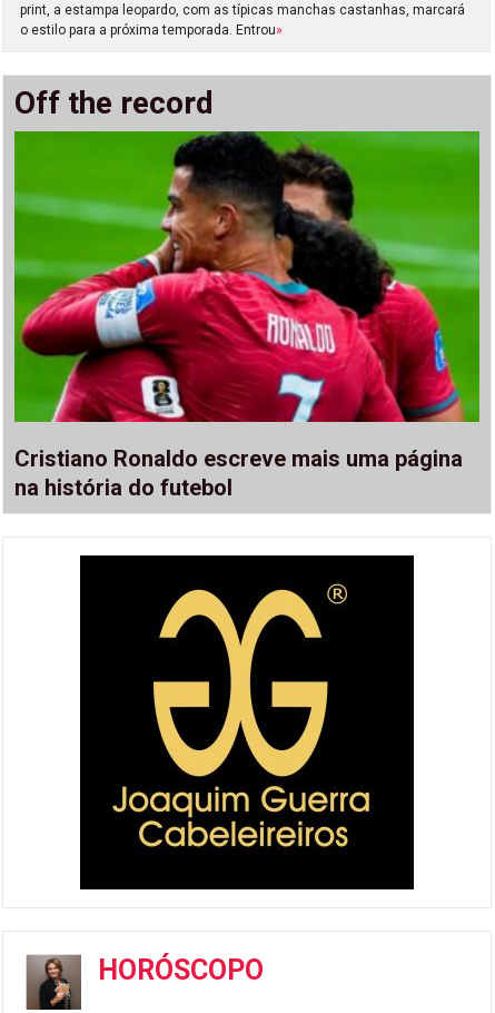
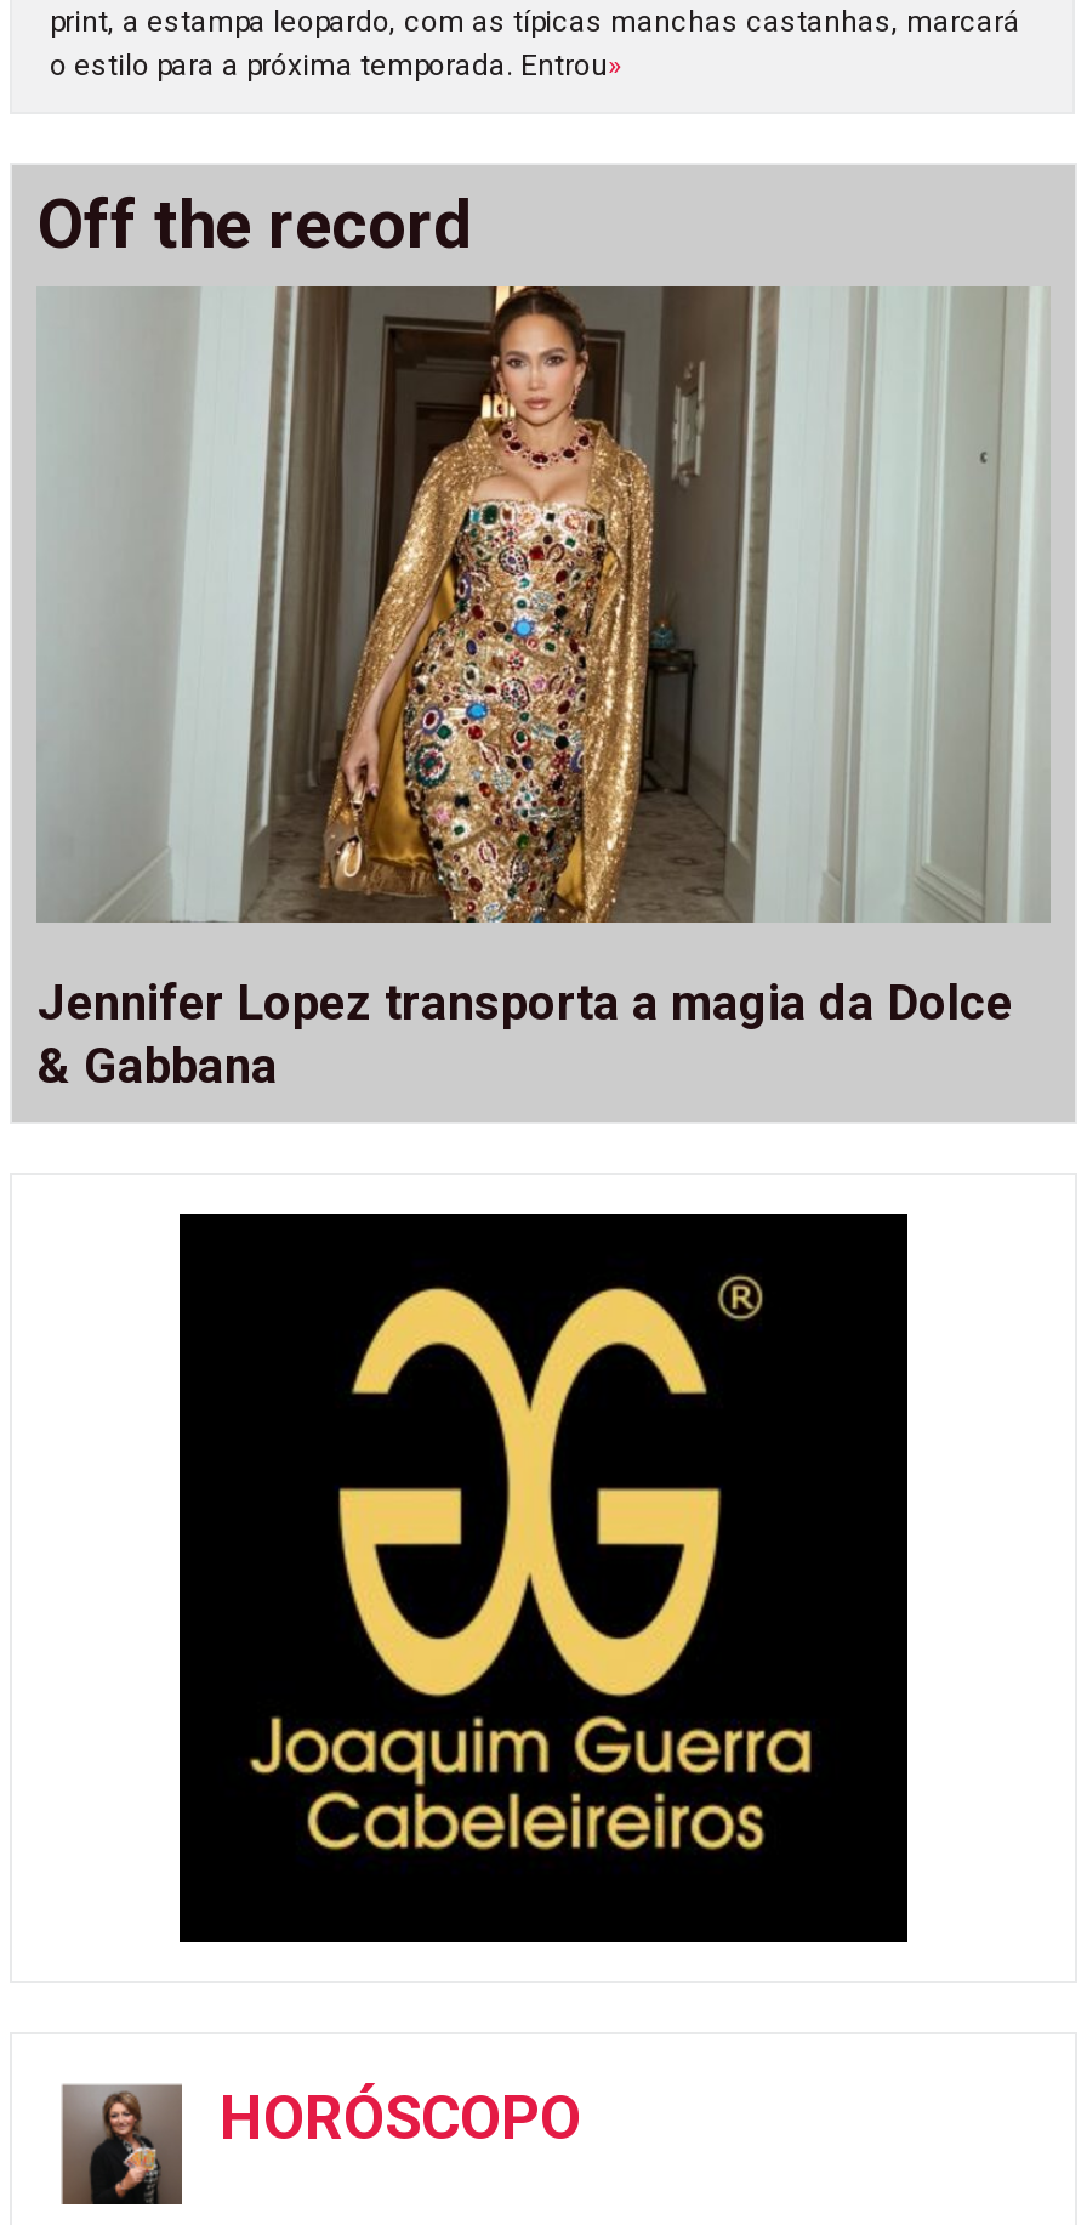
- [image]
- Cristiano Ronaldo escreve mais uma página
- na história do futebol
+ [image]
+ Jennifer Lopez transporta a magia da Dolce
+ & Gabbana
